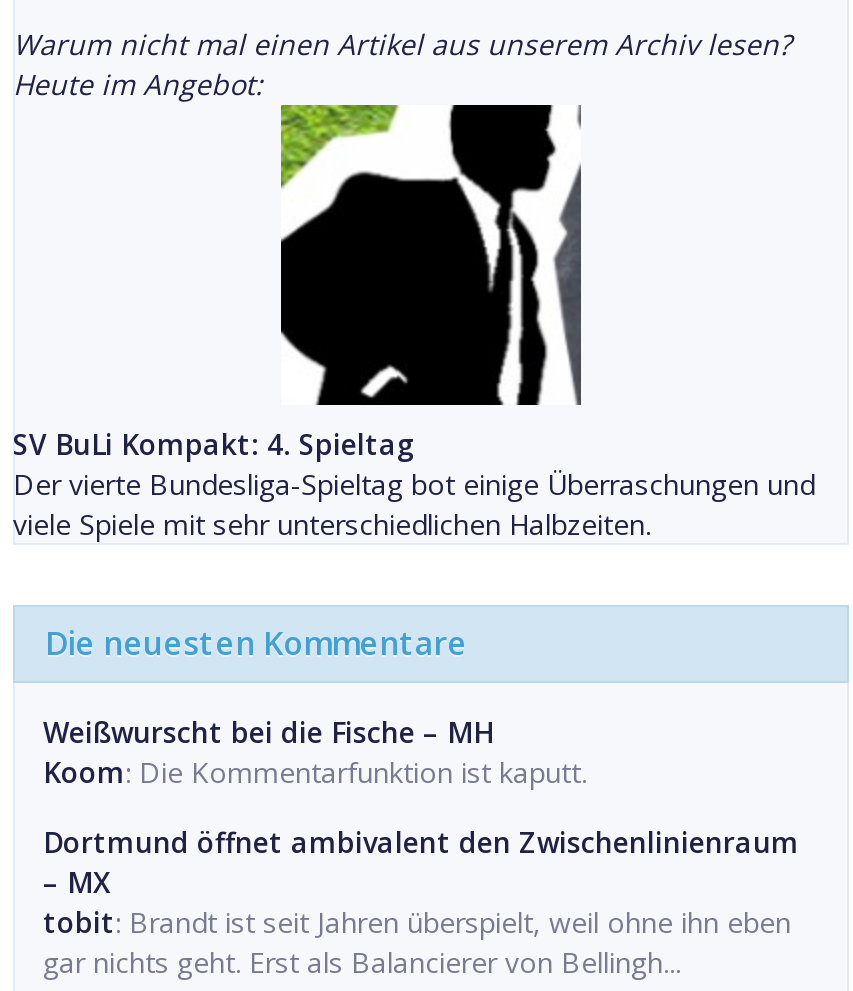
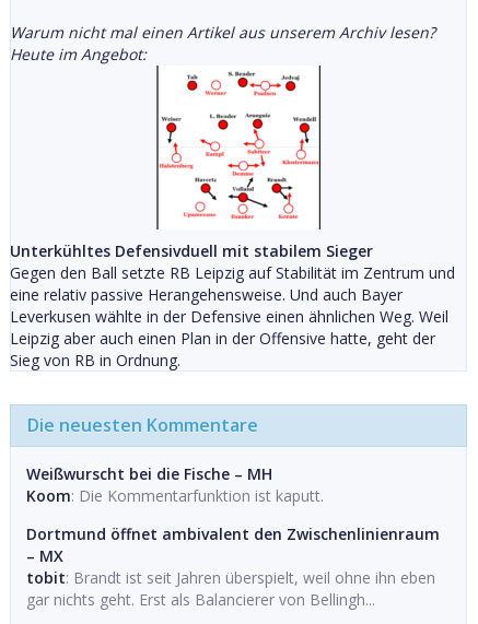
- [image]
+ [image]

- SV BuLi Kompakt: 4. Spieltag
- Der vierte Bundesliga-Spieltag bot einige Überraschungen und
- viele Spiele mit sehr unterschiedlichen Halbzeiten.
+ Unterkühltes Defensivduell mit stabilem Sieger
+ Gegen den Ball setzte RB Leipzig auf Stabilität im Zentrum und
+ eine relativ passive Herangehensweise. Und auch Bayer
+ Leverkusen wählte in der Defensive einen ähnlichen Weg. Weil
+ Leipzig aber auch einen Plan in der Offensive hatte, geht der
+ Sieg von RB in Ordnung.
